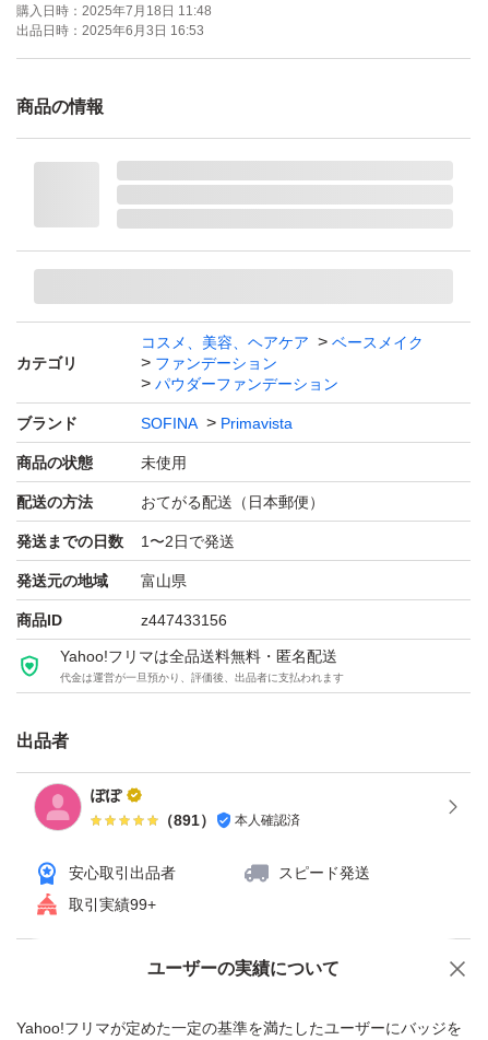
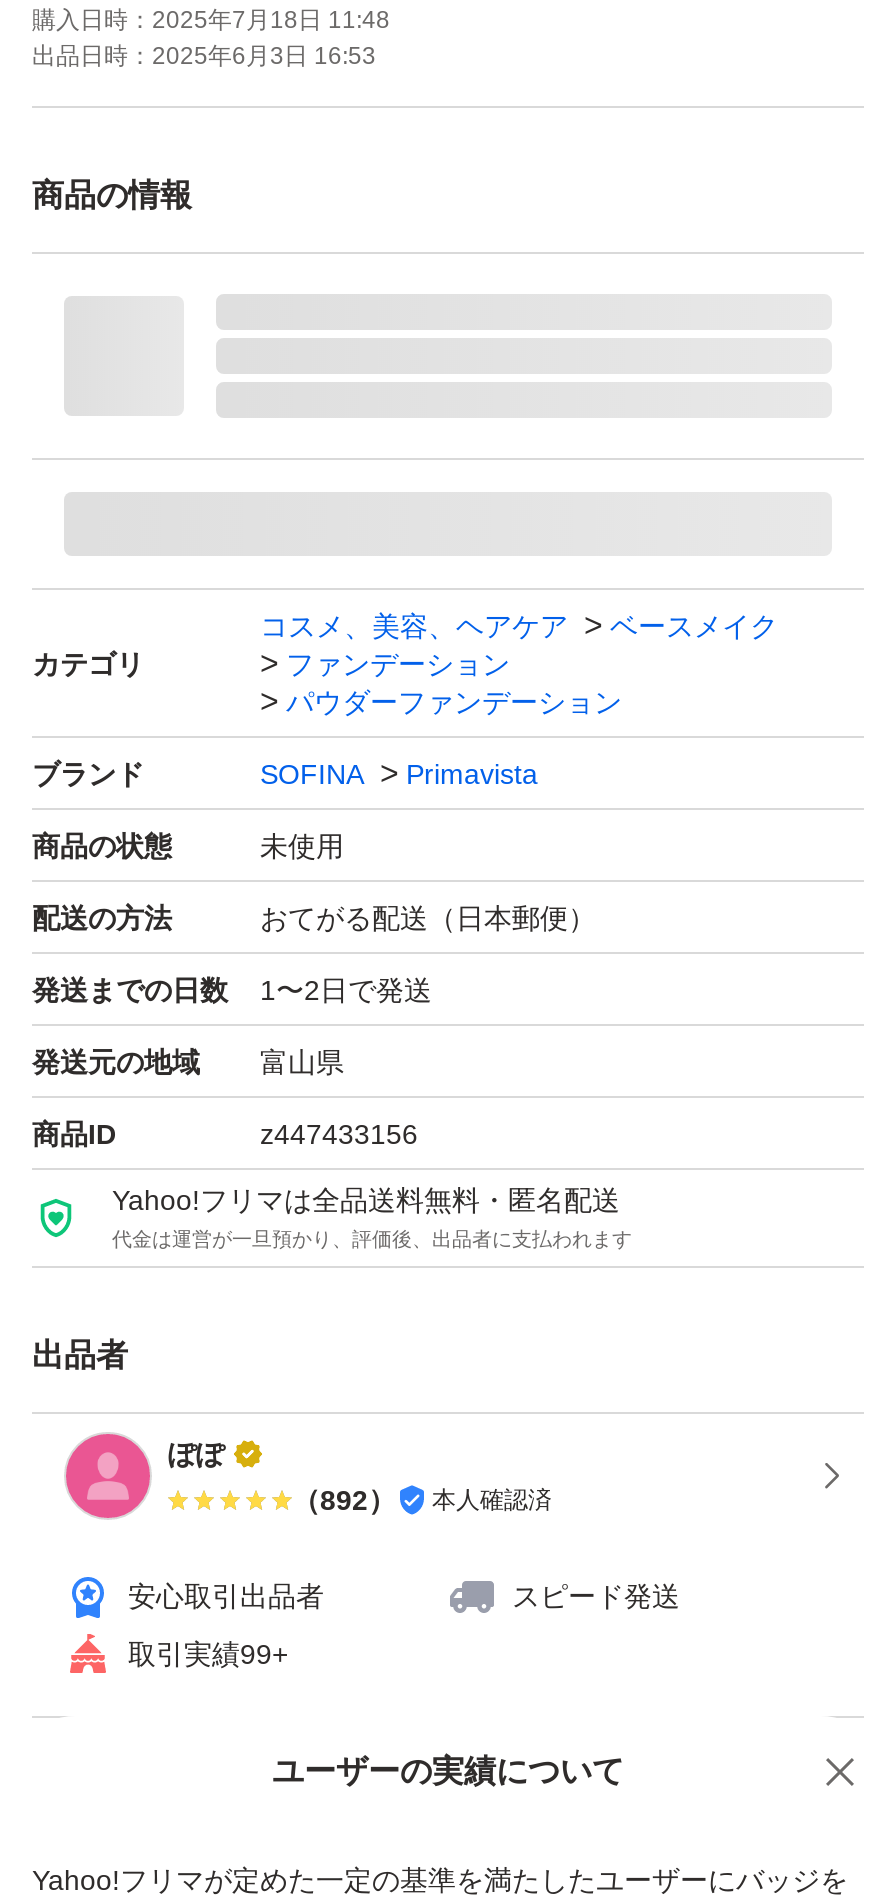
- （891） 本人確認済
+ （892） 本人確認済
